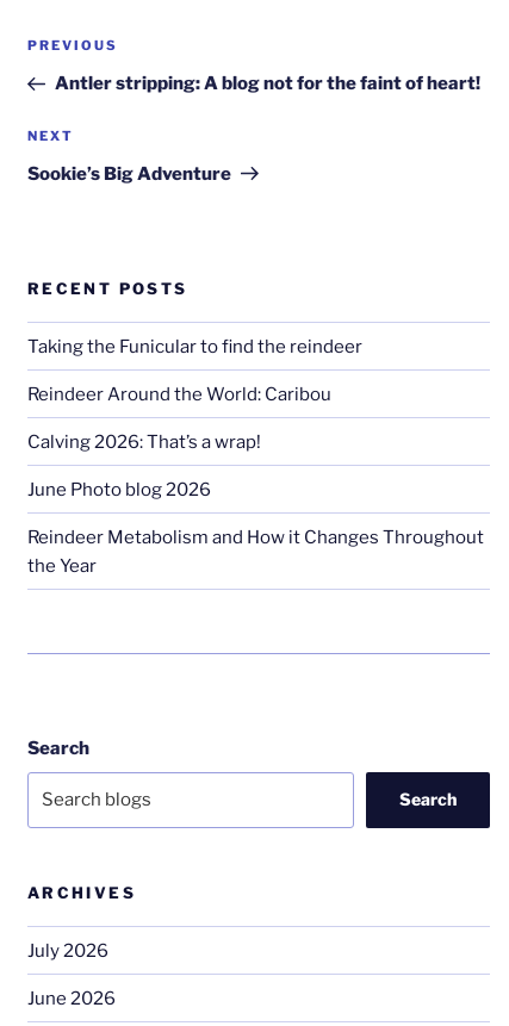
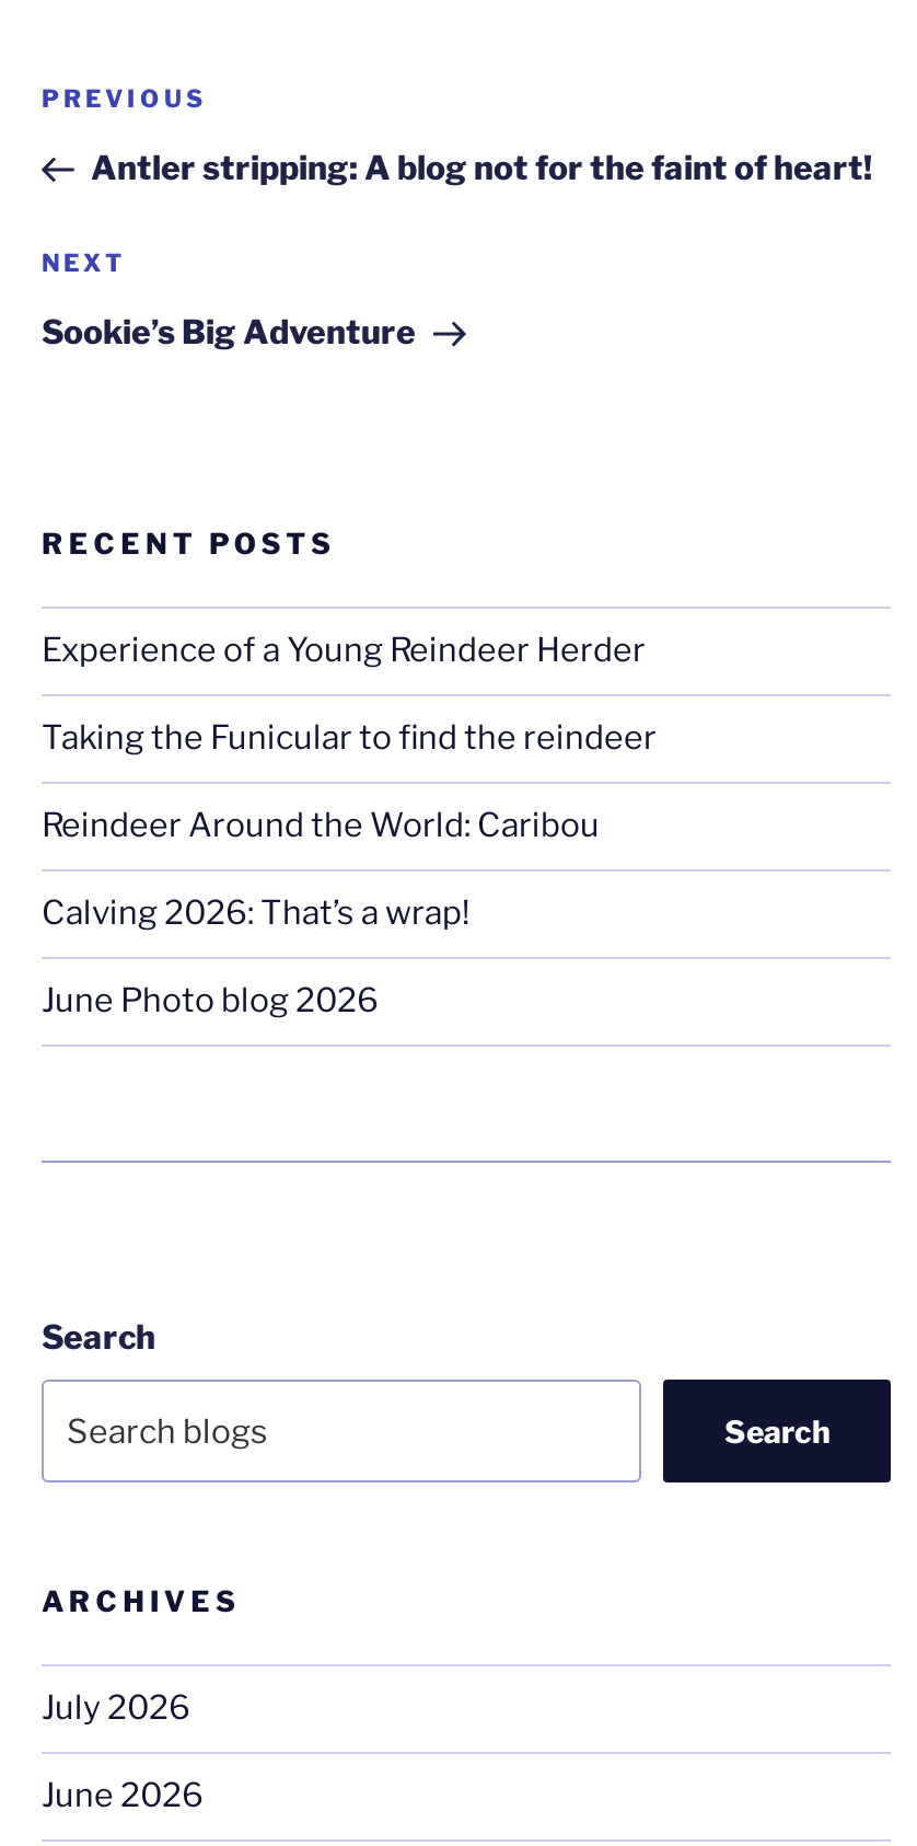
+ Experience of a Young Reindeer Herder

moved down: Taking the Funicular to find the reindeer | Reindeer Around the World: Caribou | Calving 2026: That’s a wrap! | June Photo blog 2026

- Reindeer Metabolism and How it Changes Throughout
- the Year
